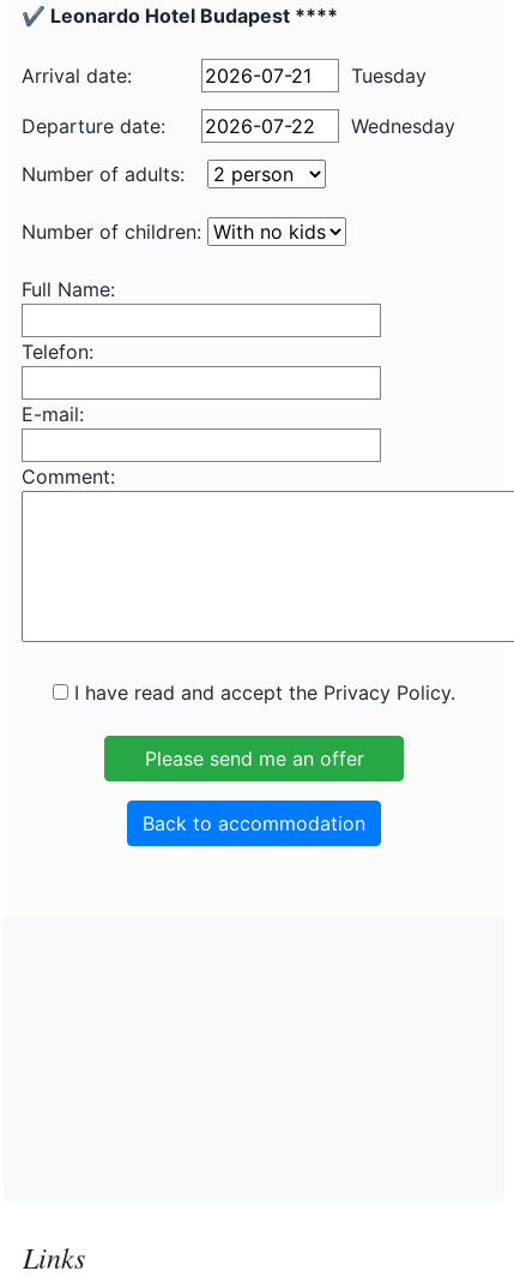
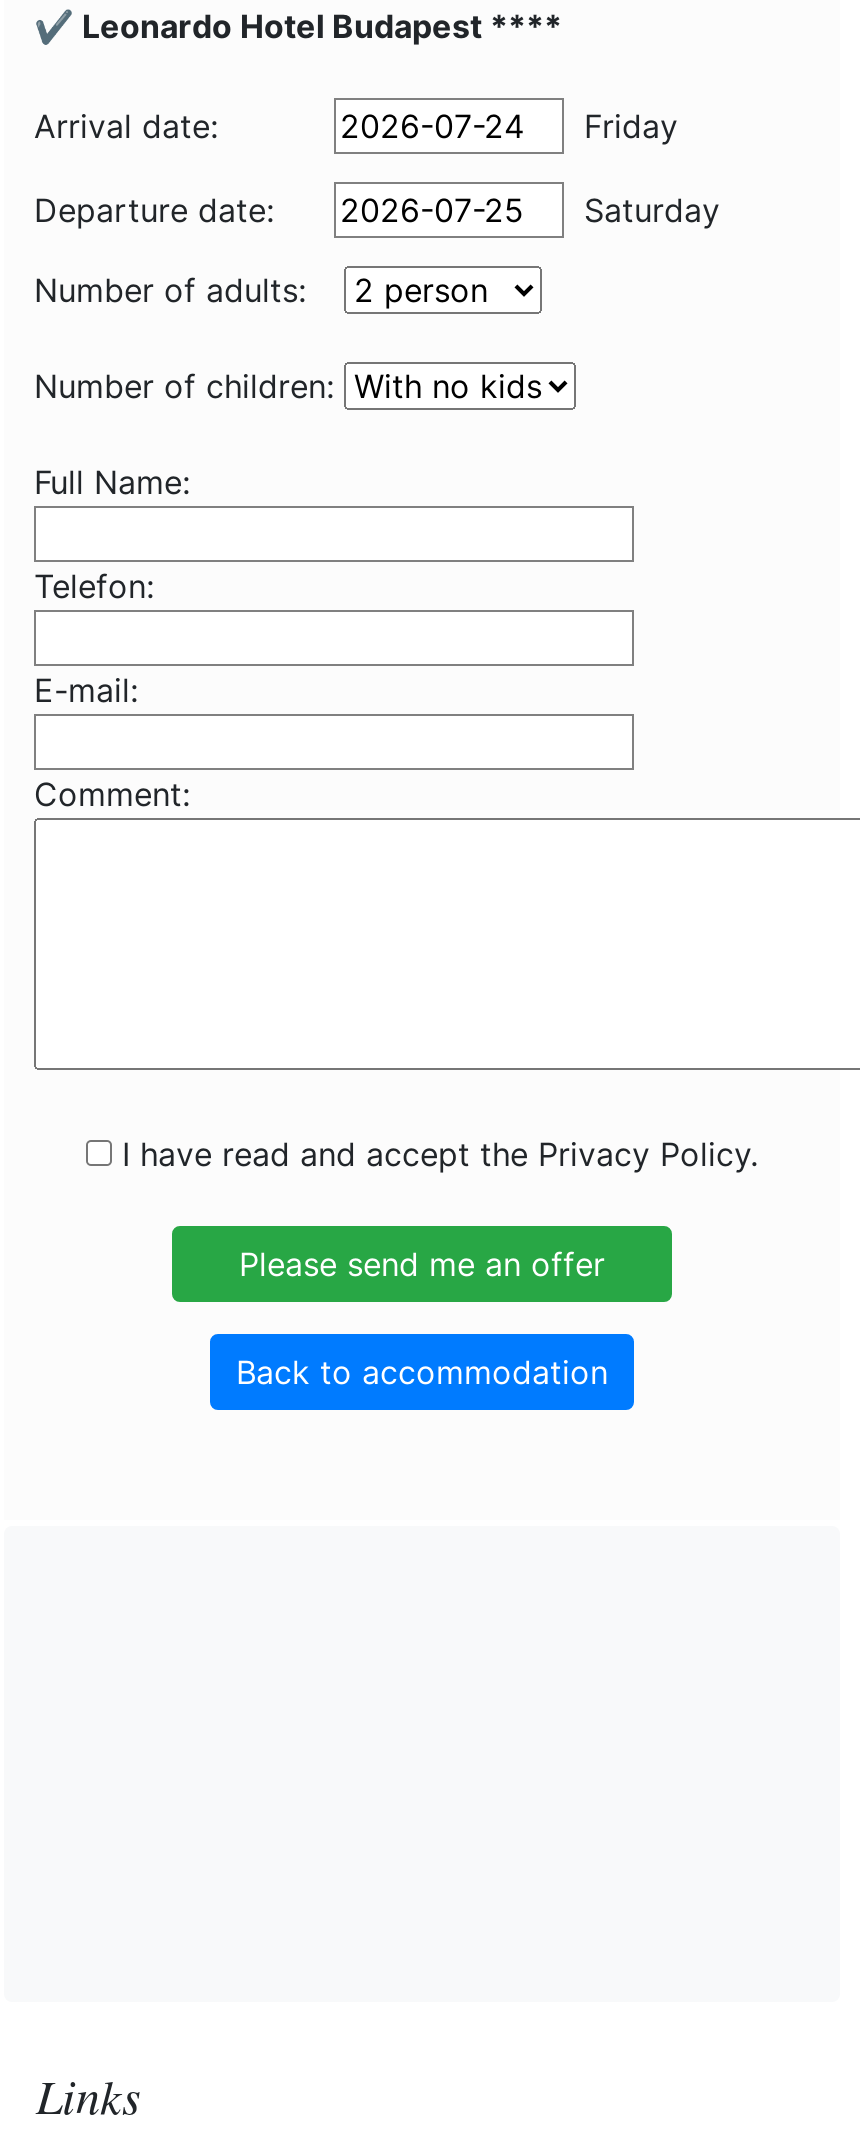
- Tuesday
+ Friday

- Wednesday
+ Saturday
